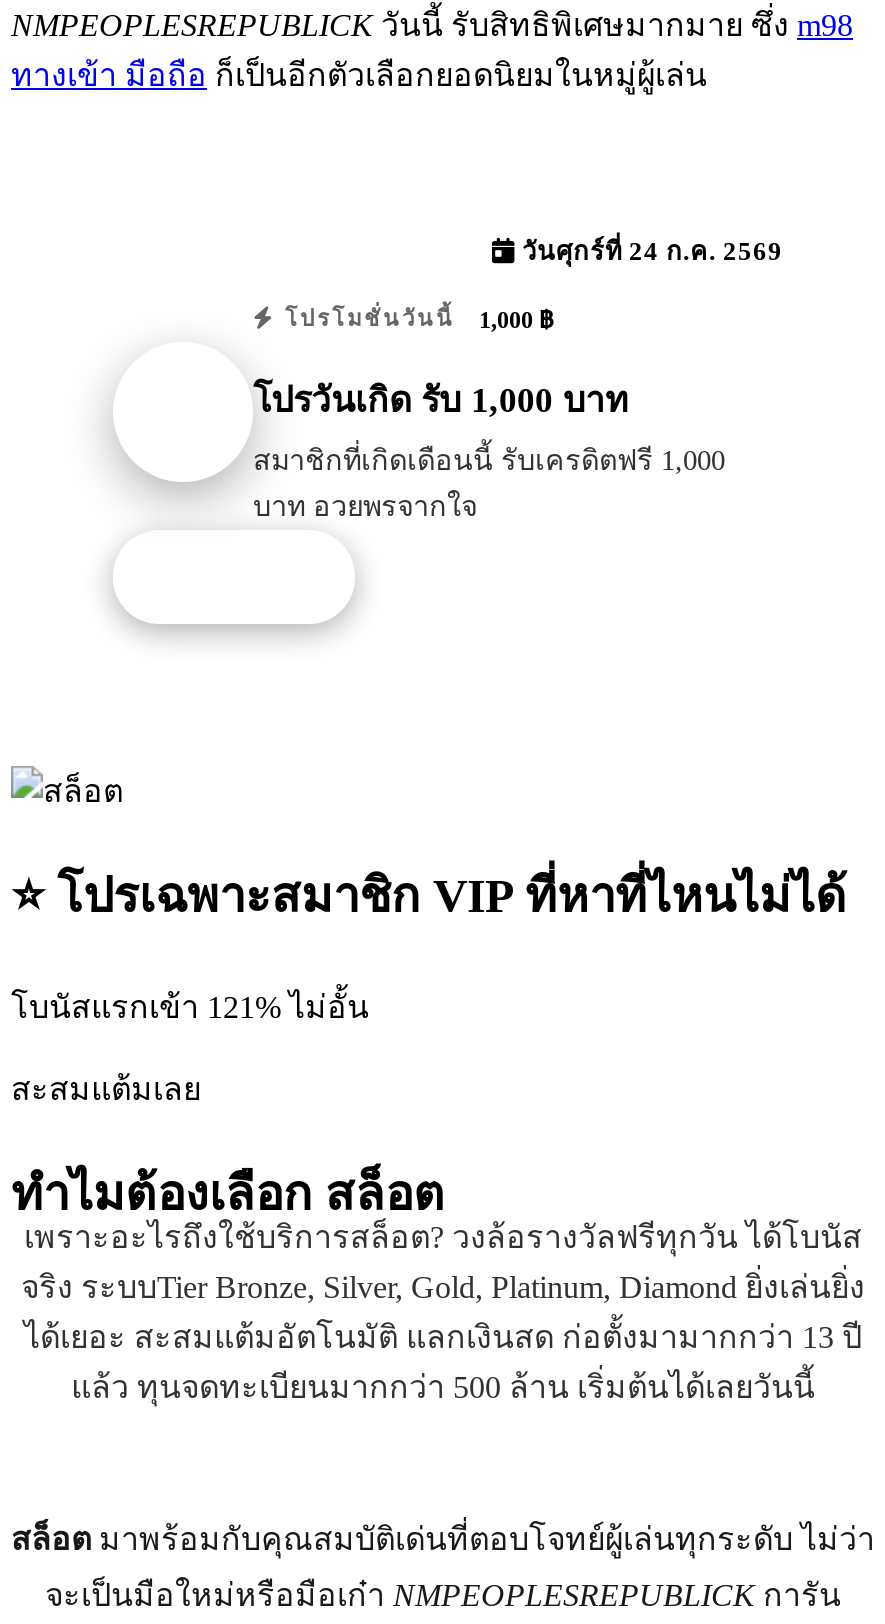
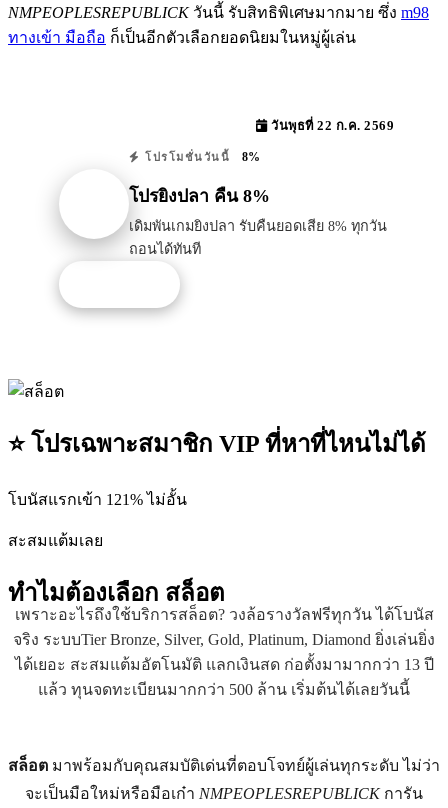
- วันศุกร์ที่ 24 ก.ค. 2569
+ วันพุธที่ 22 ก.ค. 2569

- โปรโมชั่นวันนี้ 1,000 ฿
+ โปรโมชั่นวันนี้ 8%

- โปรวันเกิด รับ 1,000 บาท
+ โปรยิงปลา คืน 8%

- สมาชิกที่เกิดเดือนนี้ รับเครดิตฟรี 1,000
- บาท อวยพรจากใจ
+ เดิมพันเกมยิงปลา รับคืนยอดเสีย 8% ทุกวัน
+ ถอนได้ทันที
